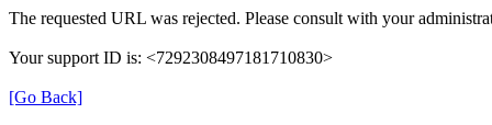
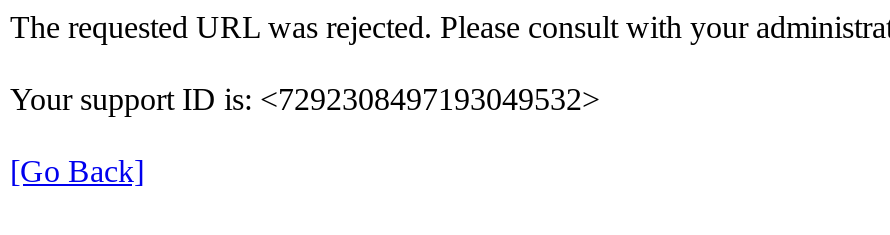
- Your support ID is: <7292308497181710830>
+ Your support ID is: <7292308497193049532>
